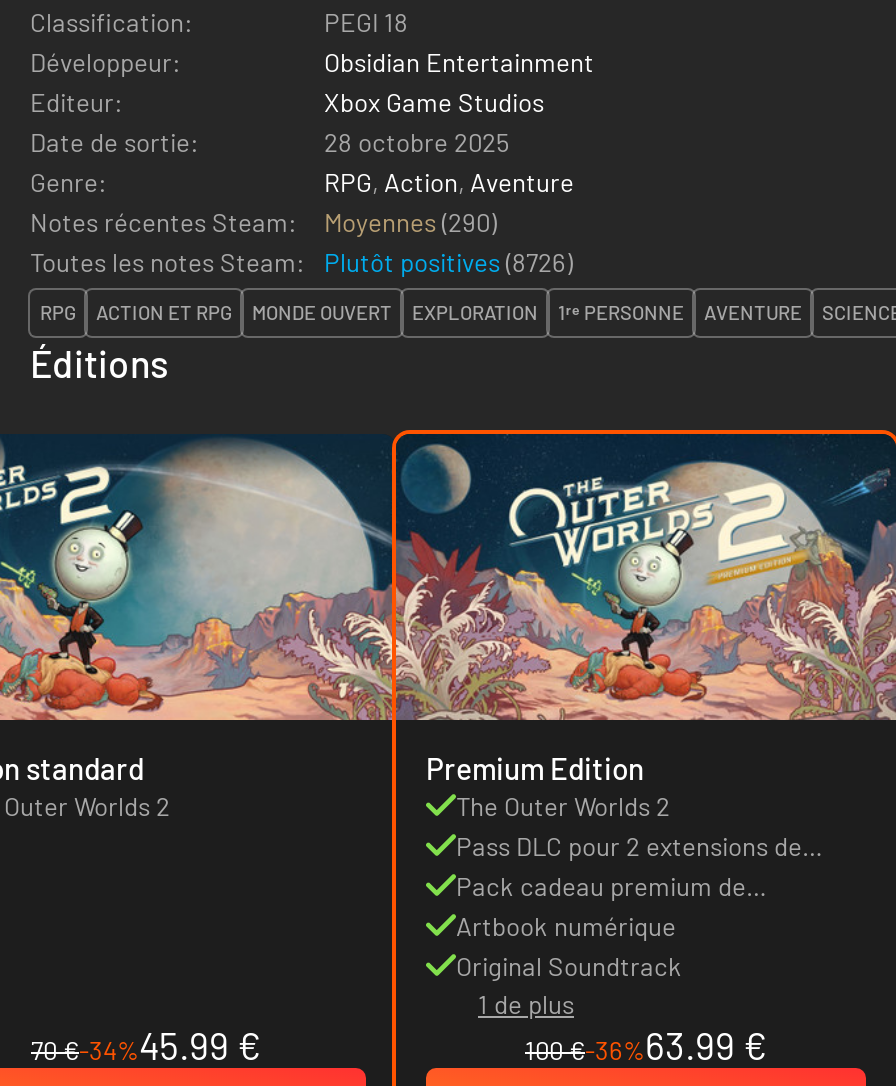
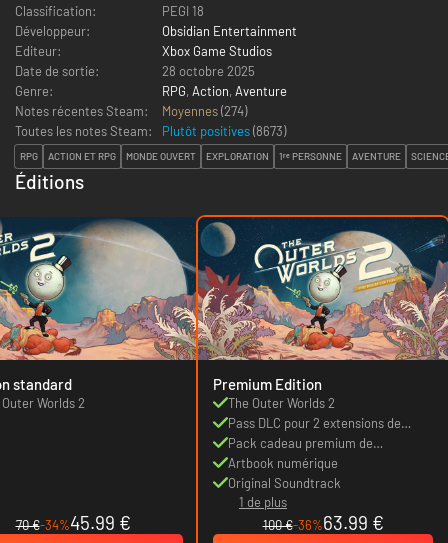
- Notes récentes Steam: Moyennes (290)
+ Notes récentes Steam: Moyennes (274)

- Plutôt positives (8726)
+ Plutôt positives (8673)
